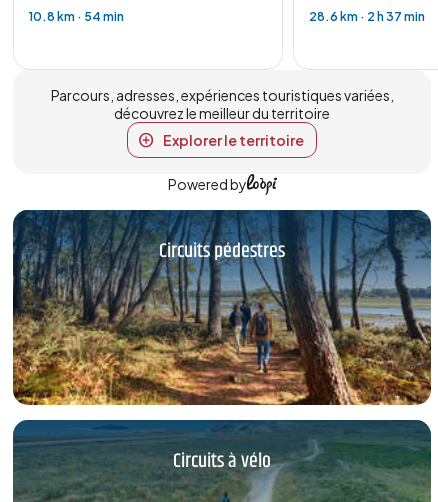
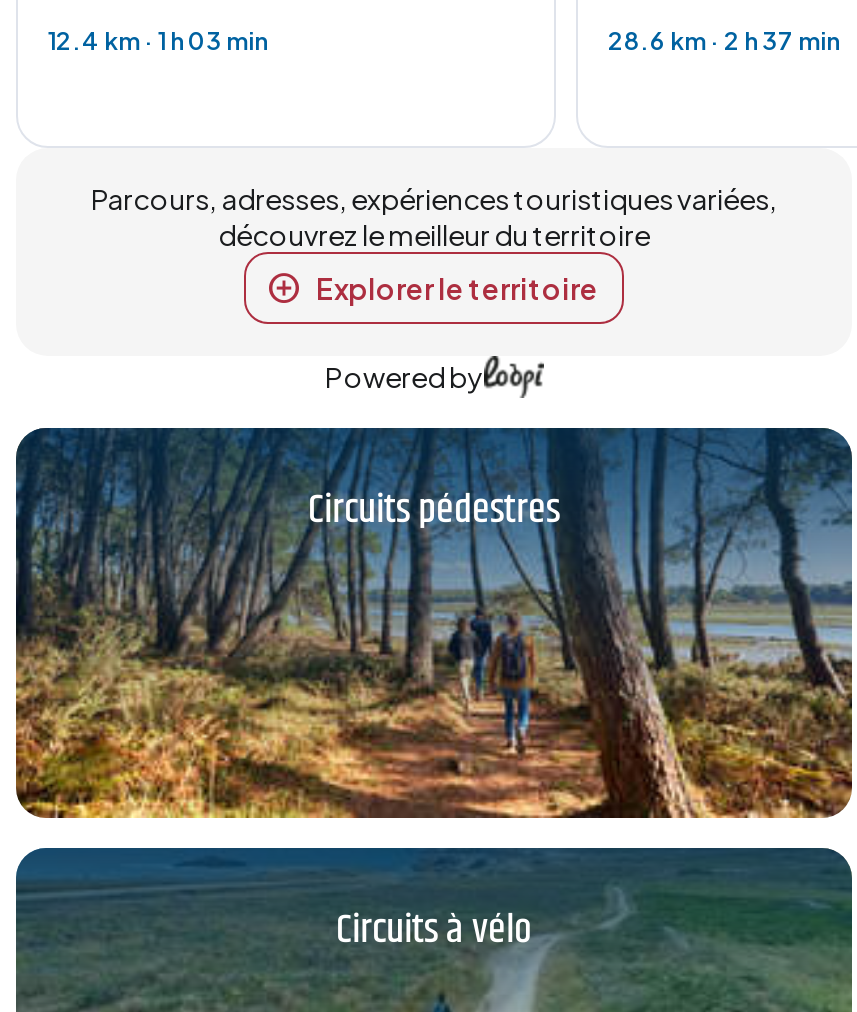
- 10.8 km · 54 min
+ 12.4 km · 1 h 03 min
